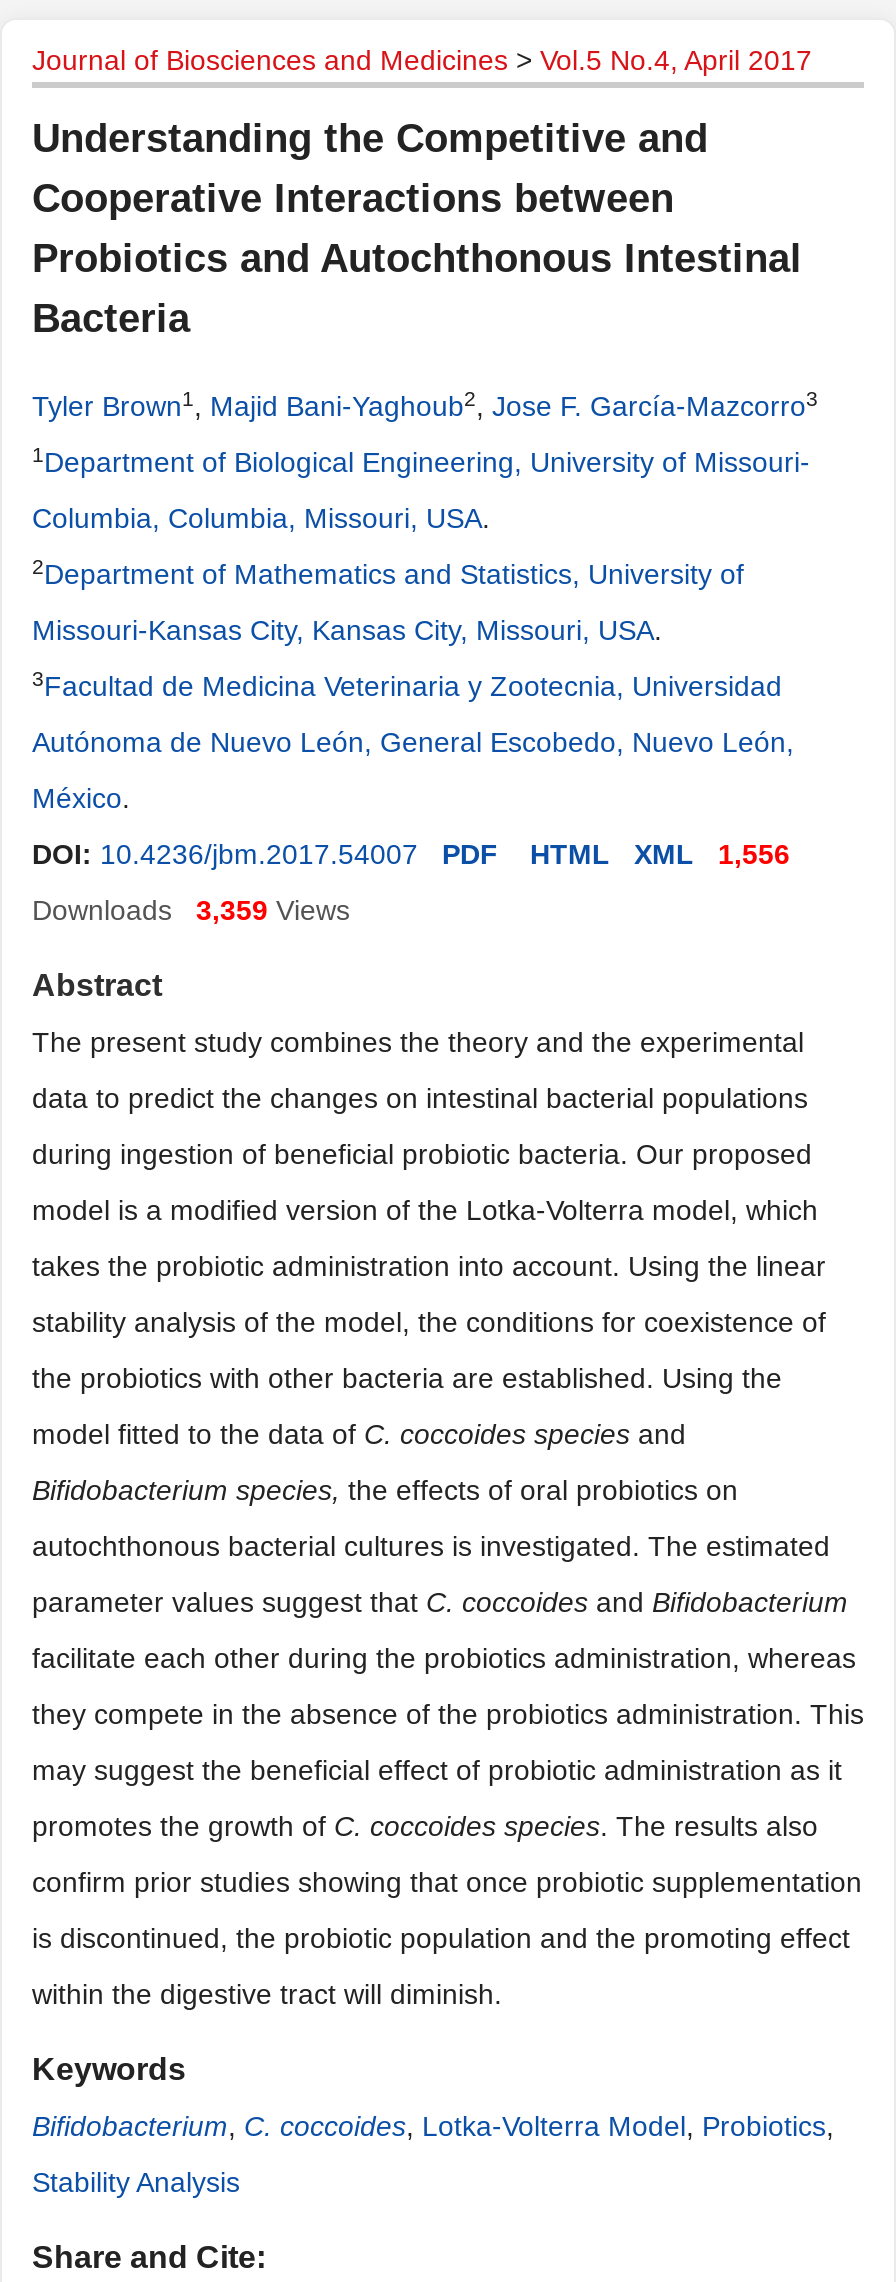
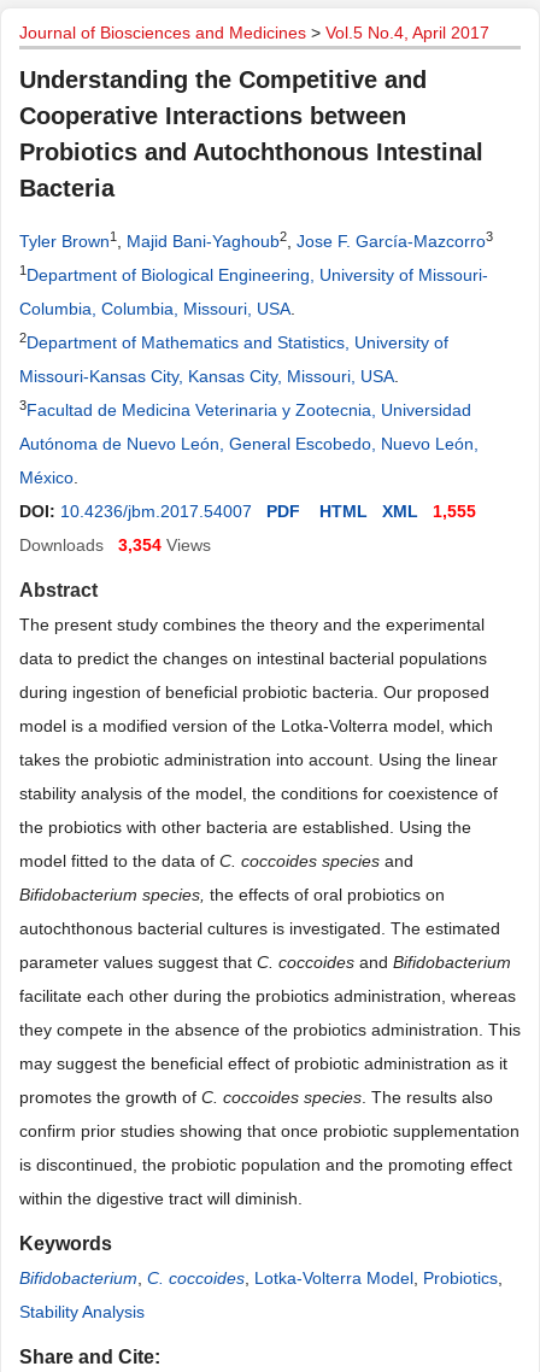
- DOI: 10.4236/jbm.2017.54007 PDF HTML XML 1,556
+ DOI: 10.4236/jbm.2017.54007 PDF HTML XML 1,555

- Downloads 3,359 Views
+ Downloads 3,354 Views
